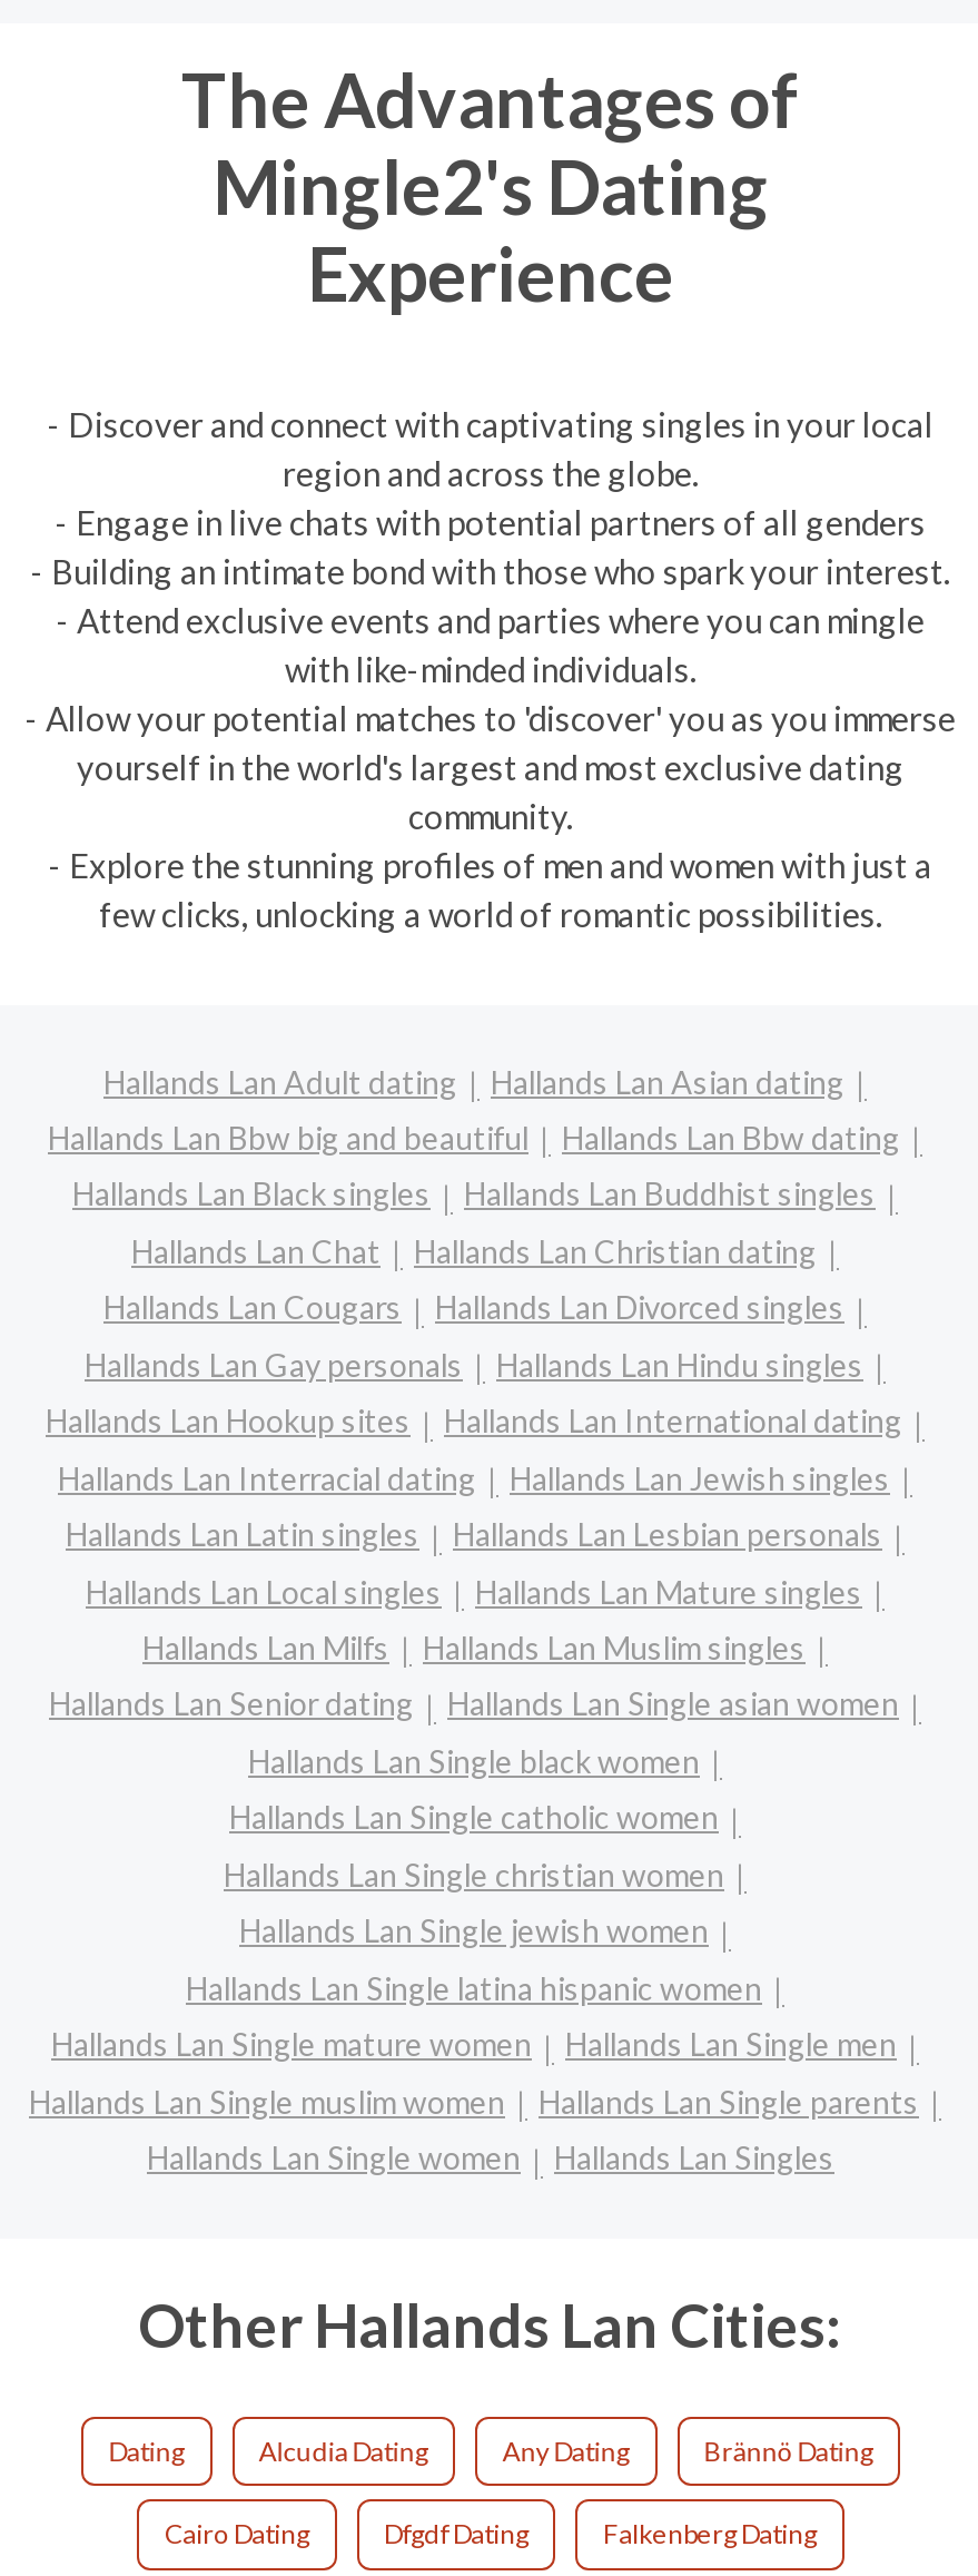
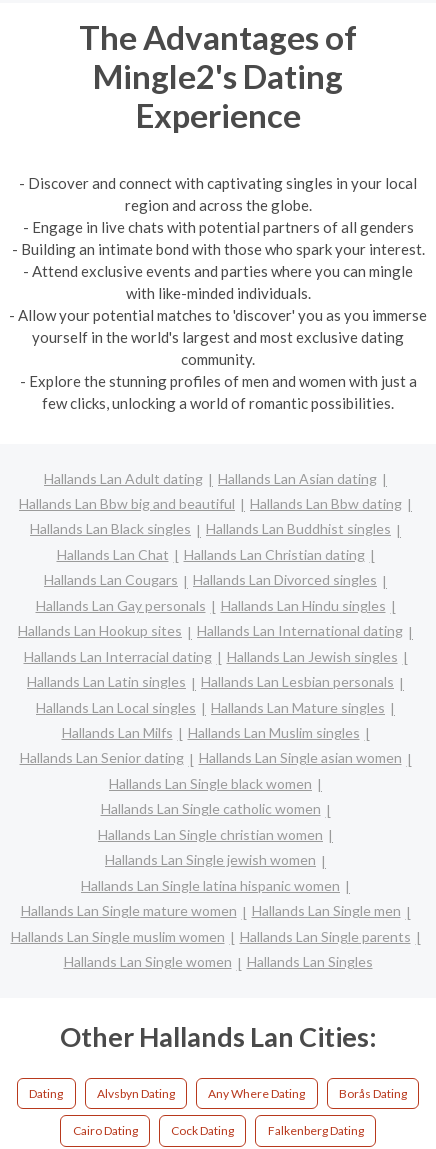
- Alcudia Dating
- Any Dating
- Brännö Dating
+ Alvsbyn Dating
+ Any Where Dating
+ Borås Dating

- Dfgdf Dating
+ Cock Dating
